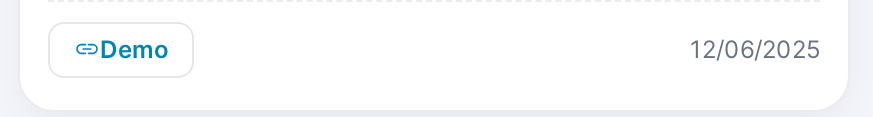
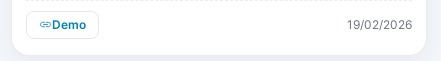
- 12/06/2025
+ 19/02/2026
